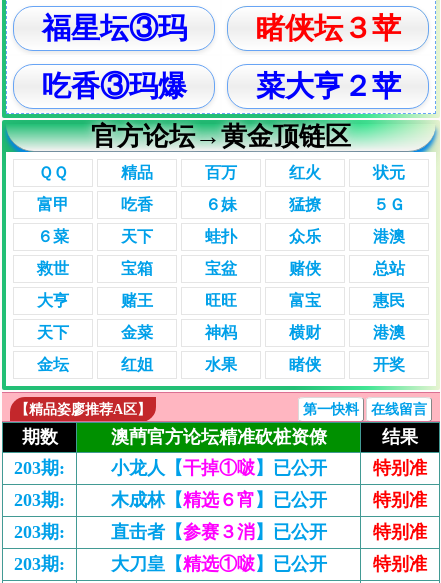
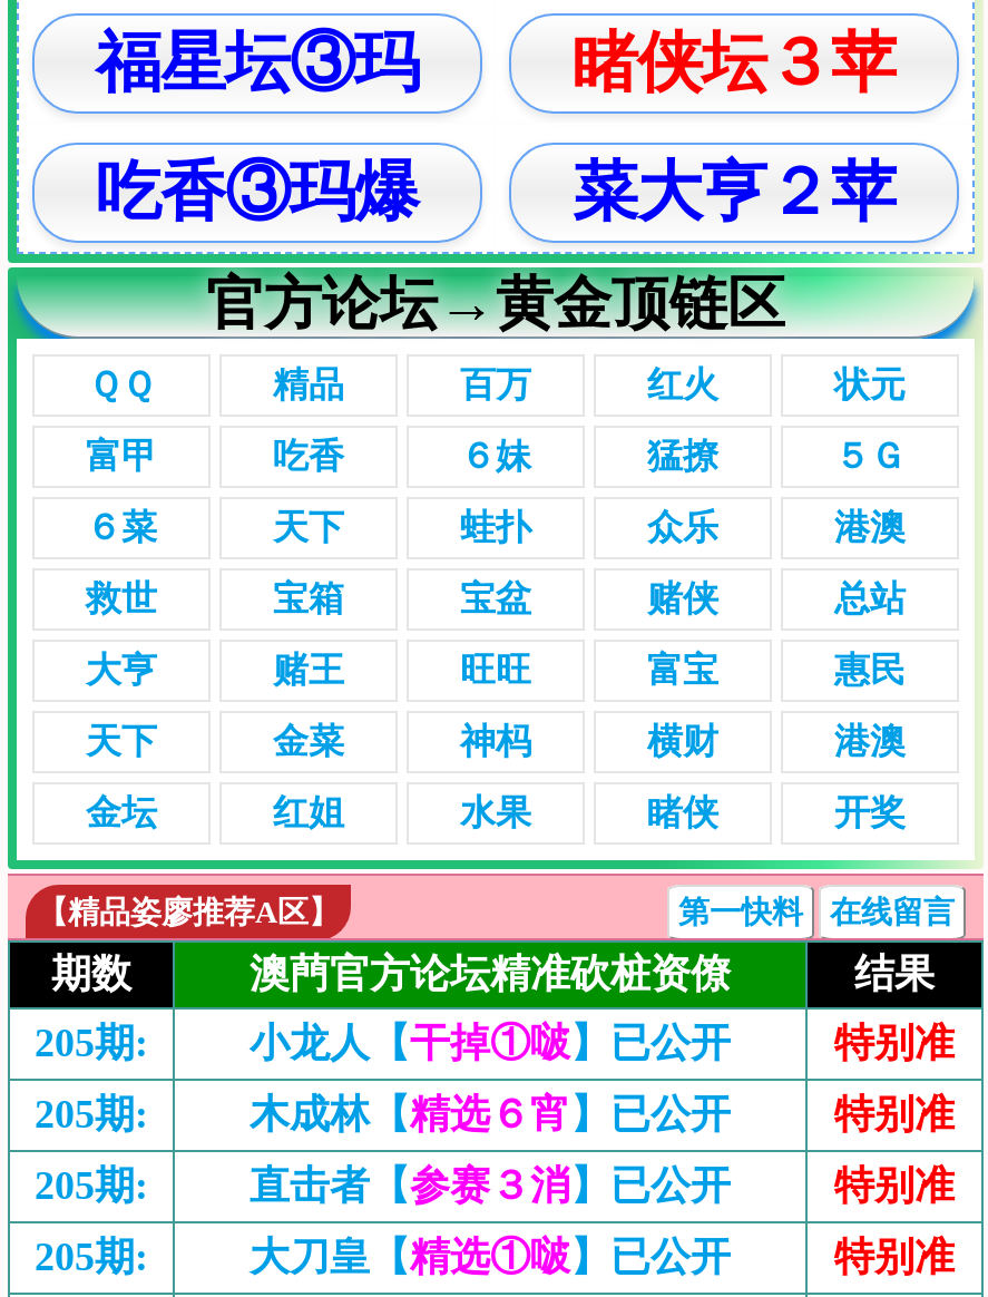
- 203期:
+ 205期:

- 203期:
+ 205期:

- 203期:
+ 205期:

- 203期:
+ 205期:
